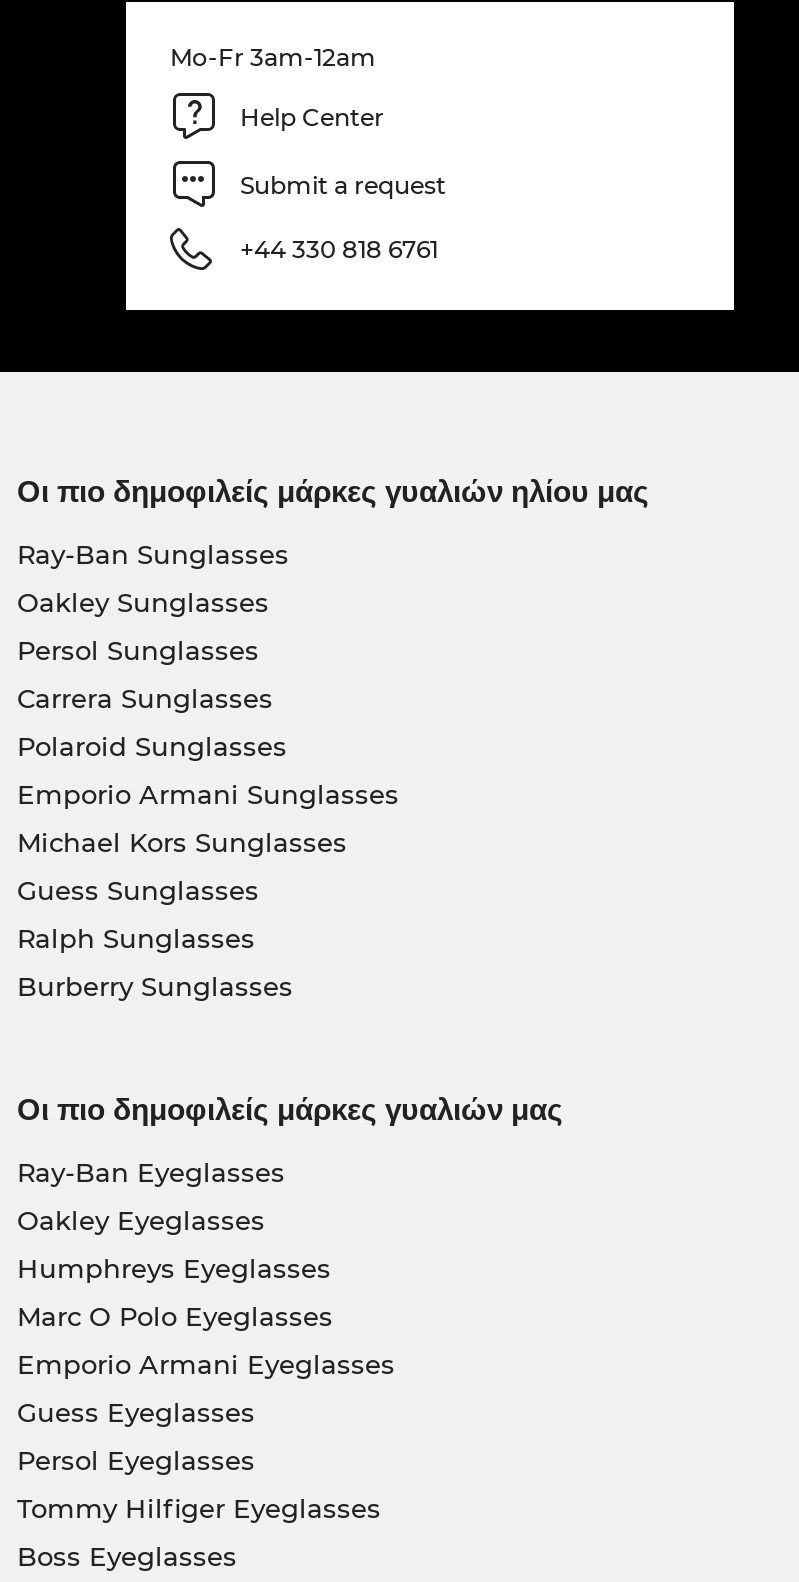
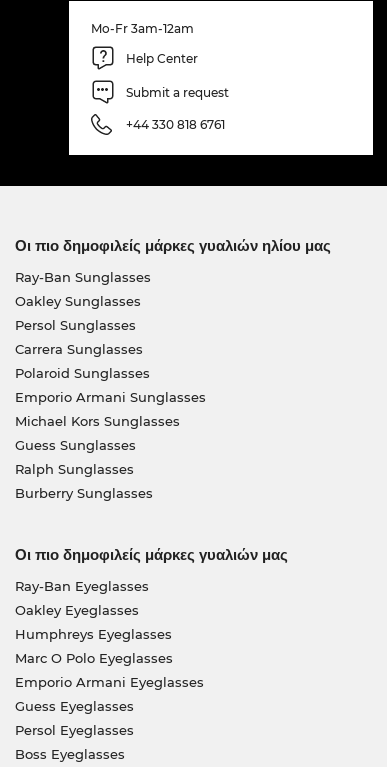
- Tommy Hilfiger Eyeglasses
